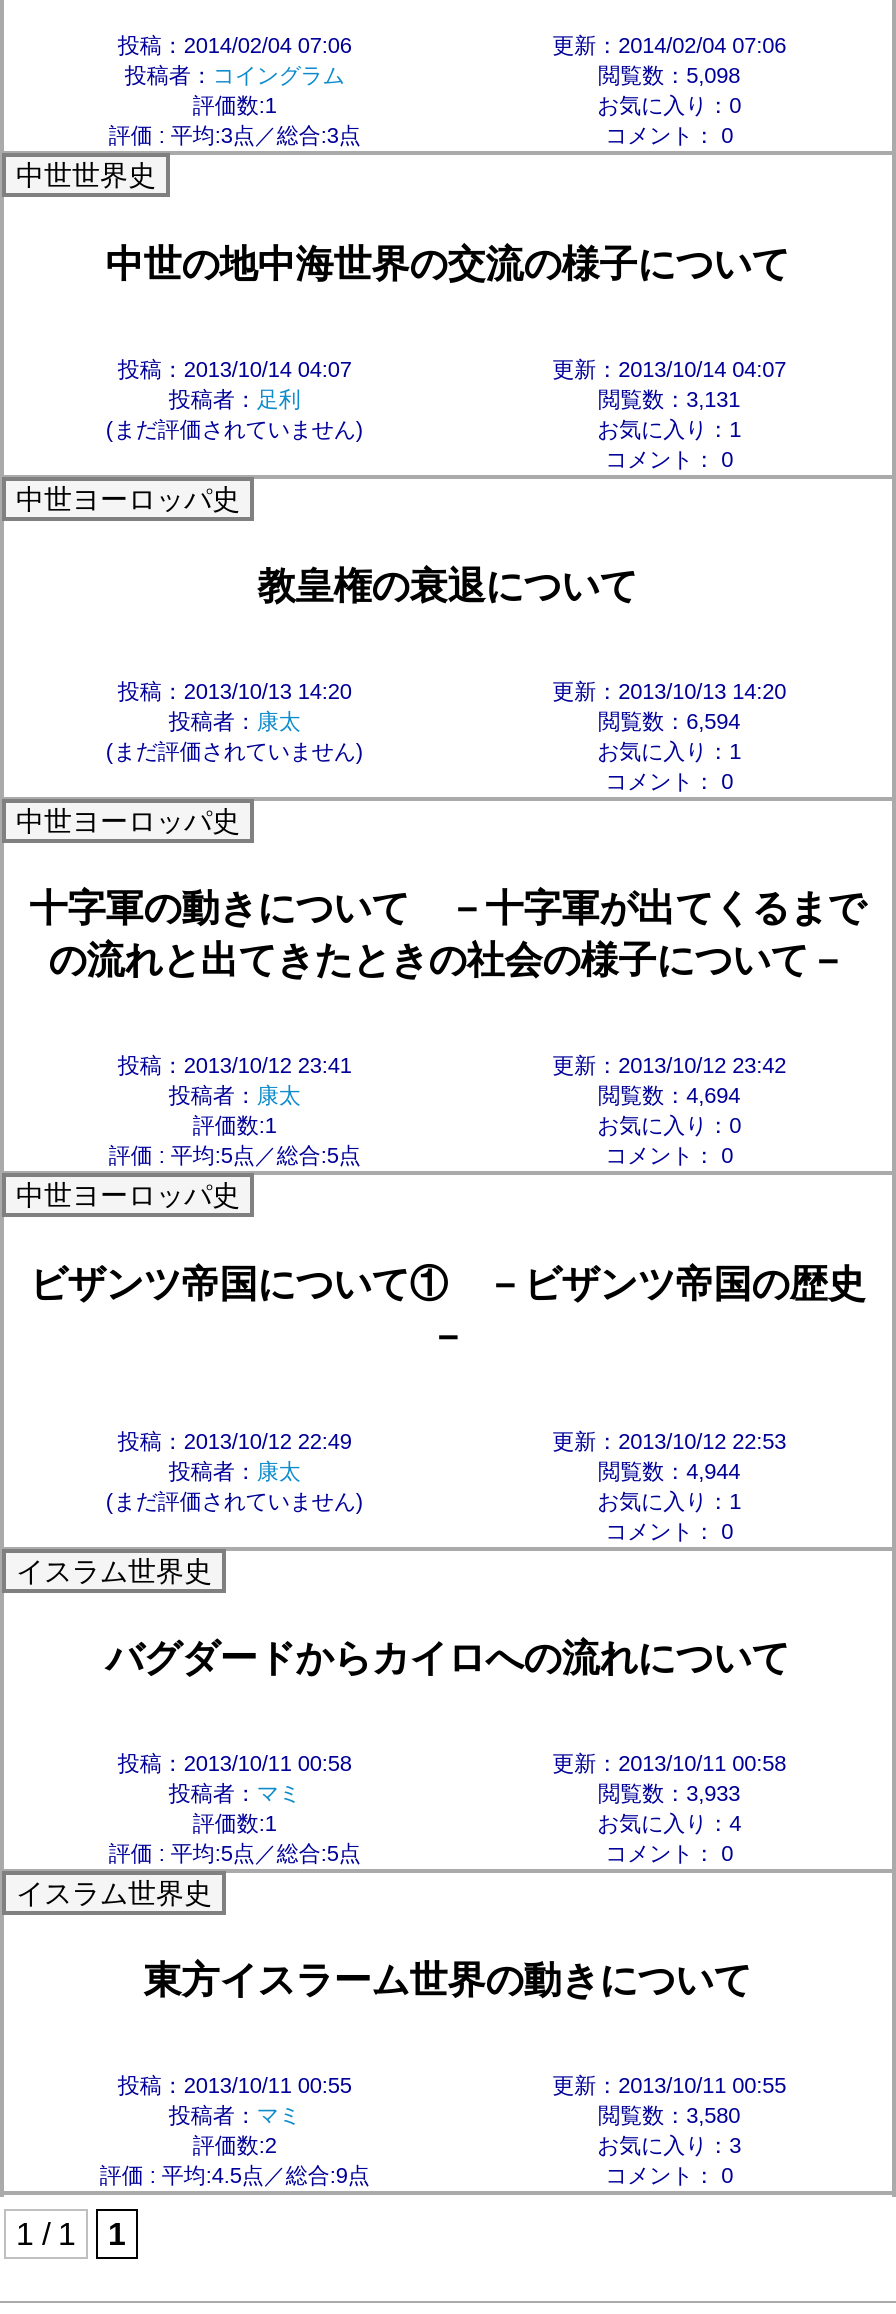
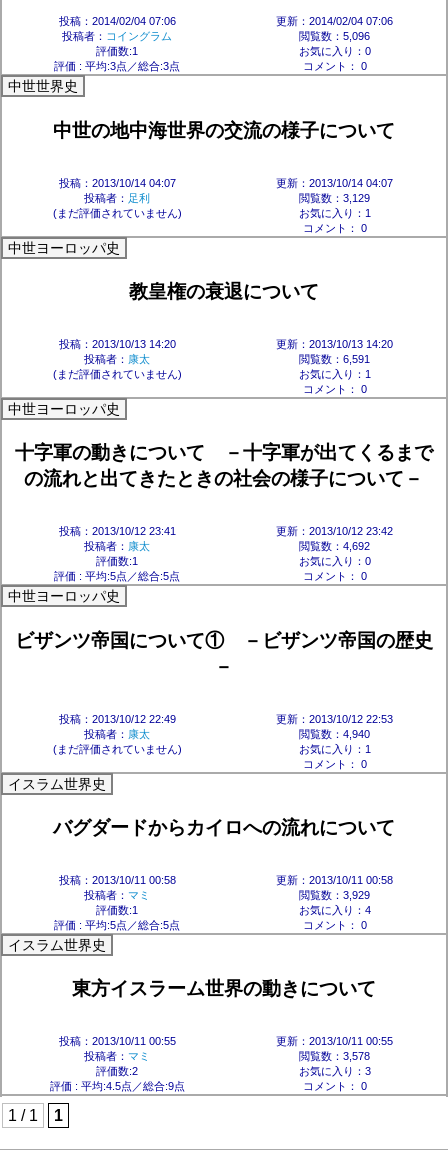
- 閲覧数：5,098
+ 閲覧数：5,096

- 閲覧数：3,131
+ 閲覧数：3,129

- 閲覧数：6,594
+ 閲覧数：6,591

- 閲覧数：4,694
+ 閲覧数：4,692

- 閲覧数：4,944
+ 閲覧数：4,940

- 閲覧数：3,933
+ 閲覧数：3,929

- 閲覧数：3,580
+ 閲覧数：3,578
